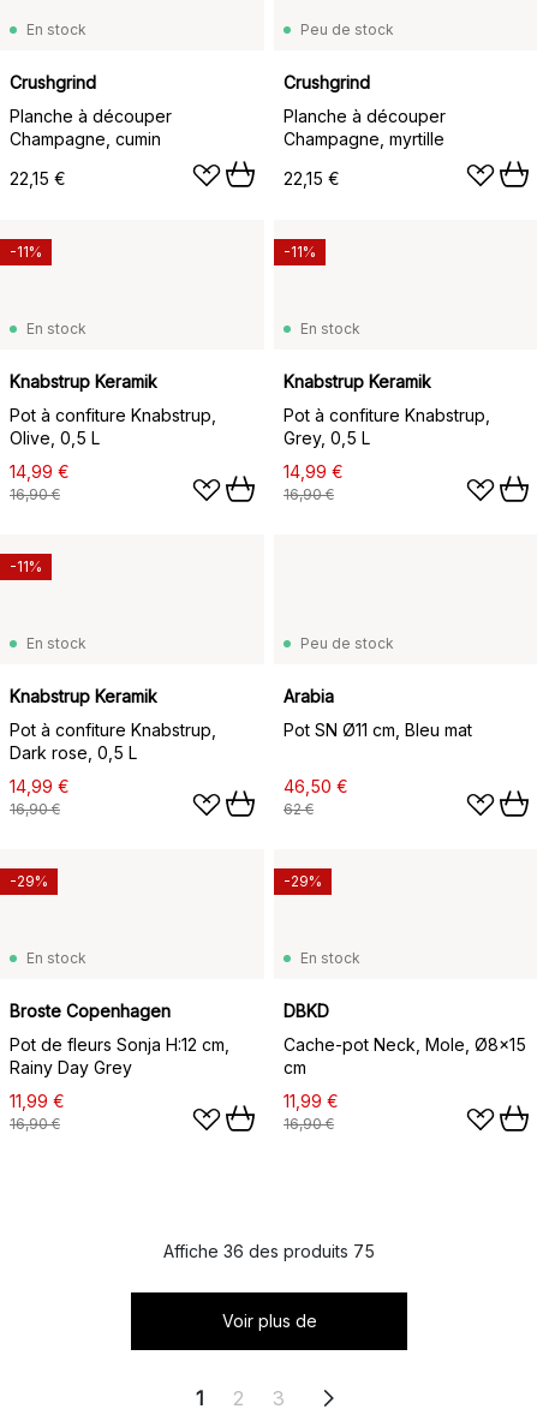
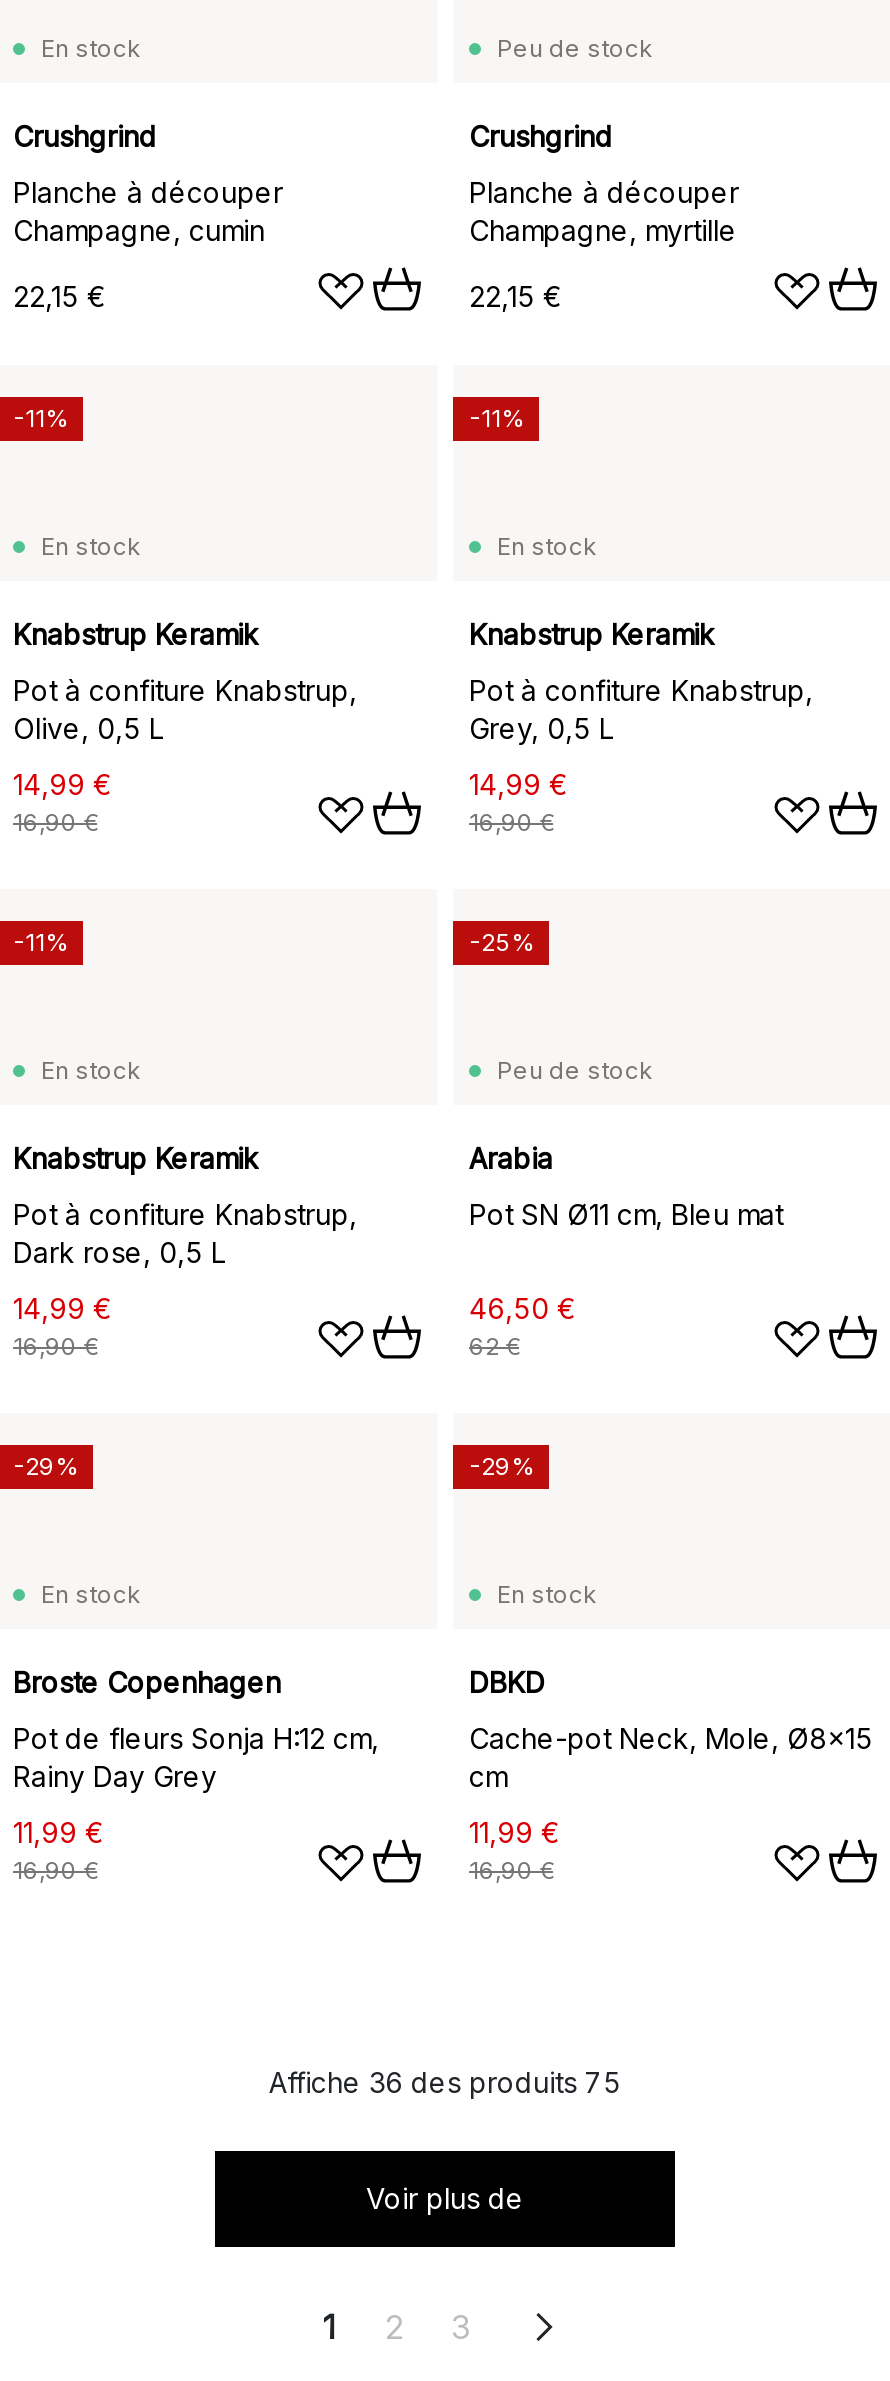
+ -25%
